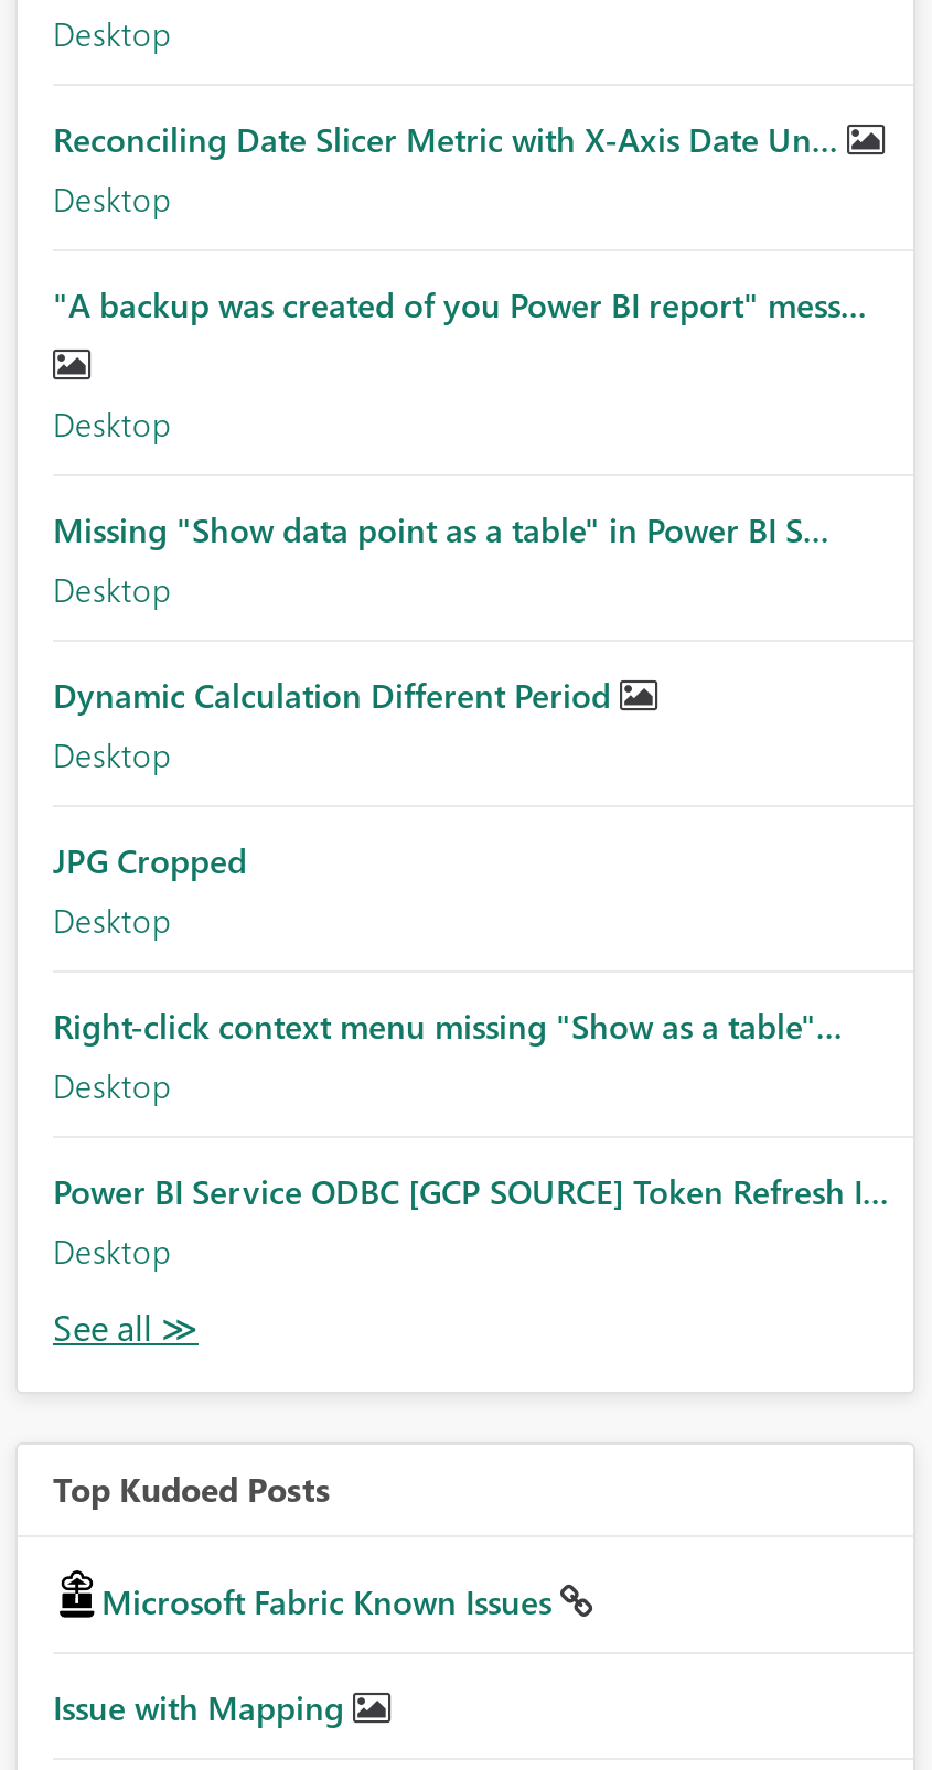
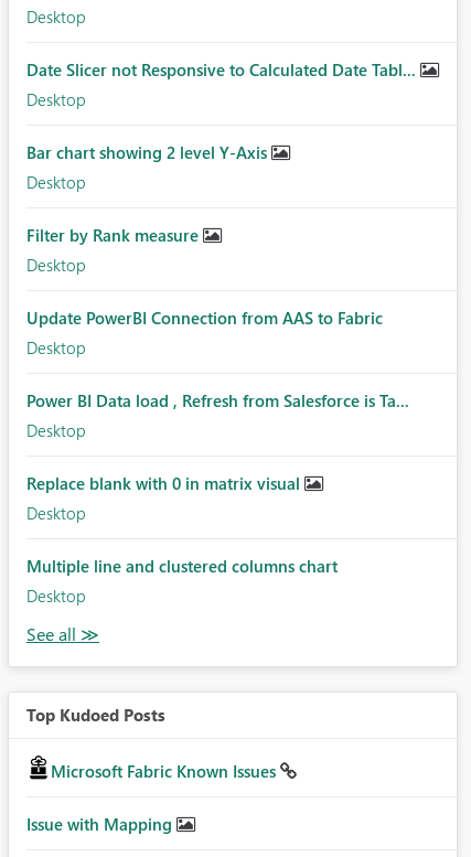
- Reconciling Date Slicer Metric with X-Axis Date Un...
+ Date Slicer not Responsive to Calculated Date Tabl...

- "A backup was created of you Power BI report" mess...
+ Bar chart showing 2 level Y-Axis

- Missing "Show data point as a table" in Power BI S...
+ Filter by Rank measure

- Dynamic Calculation Different Period
+ Update PowerBI Connection from AAS to Fabric

- JPG Cropped
+ Power BI Data load , Refresh from Salesforce is Ta...

- Right-click context menu missing "Show as a table"...
+ Replace blank with 0 in matrix visual

- Power BI Service ODBC [GCP SOURCE] Token Refresh I...
+ Multiple line and clustered columns chart
